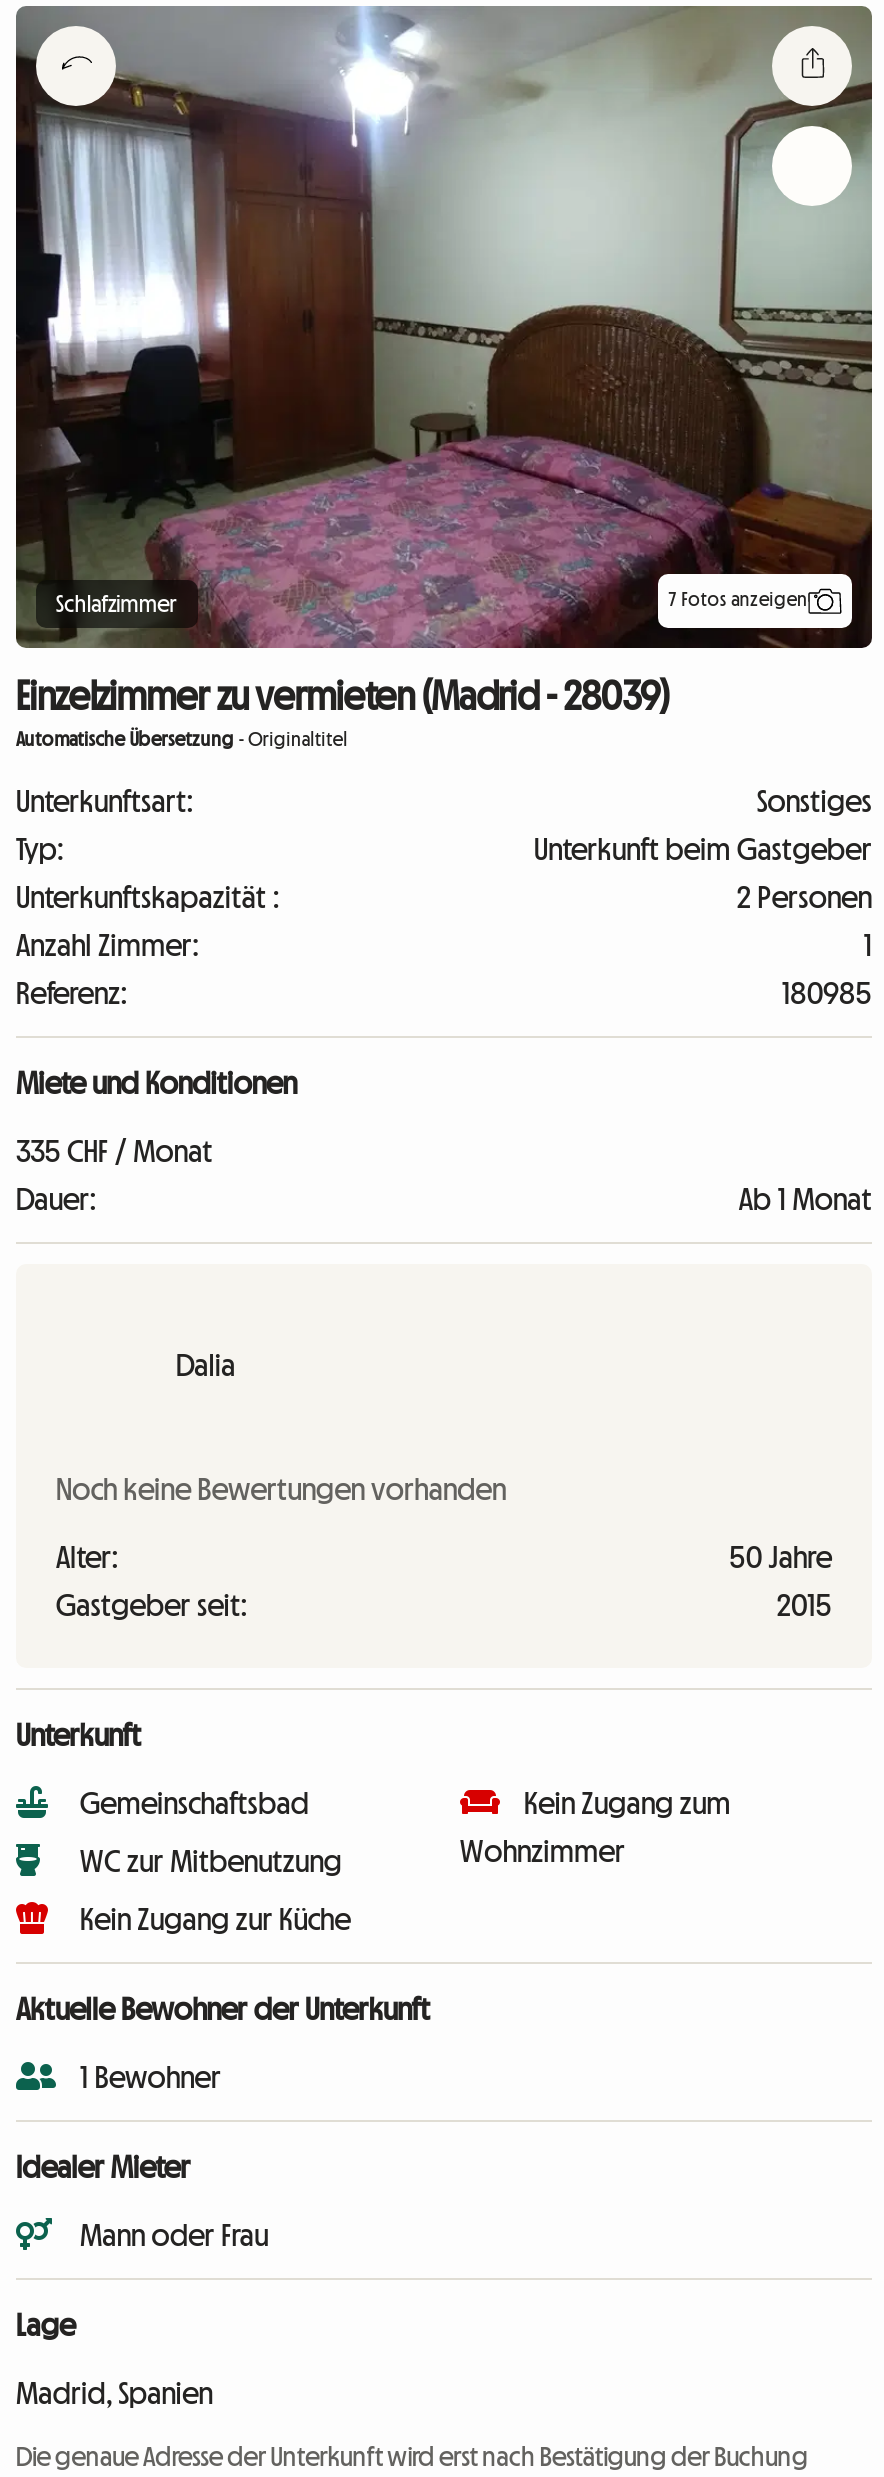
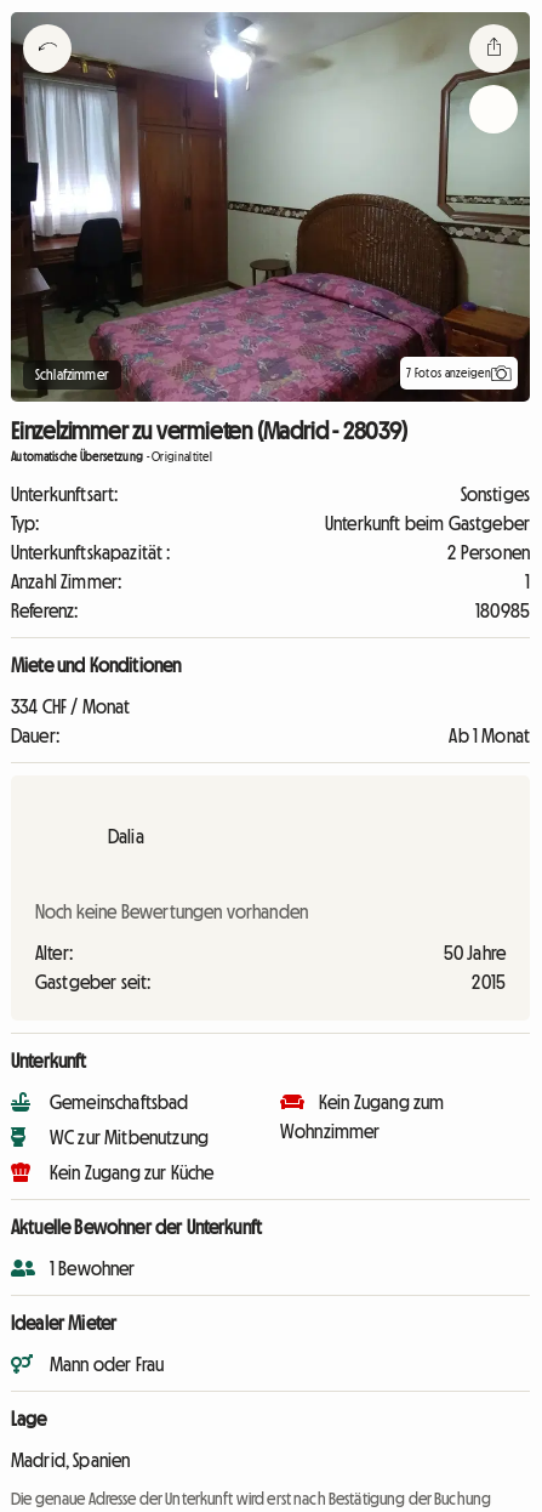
- 335 CHF / Monat
+ 334 CHF / Monat
